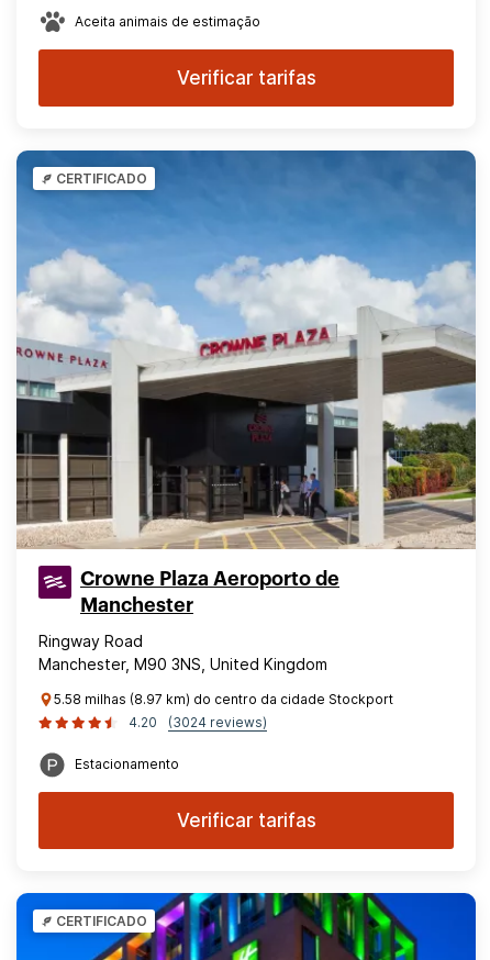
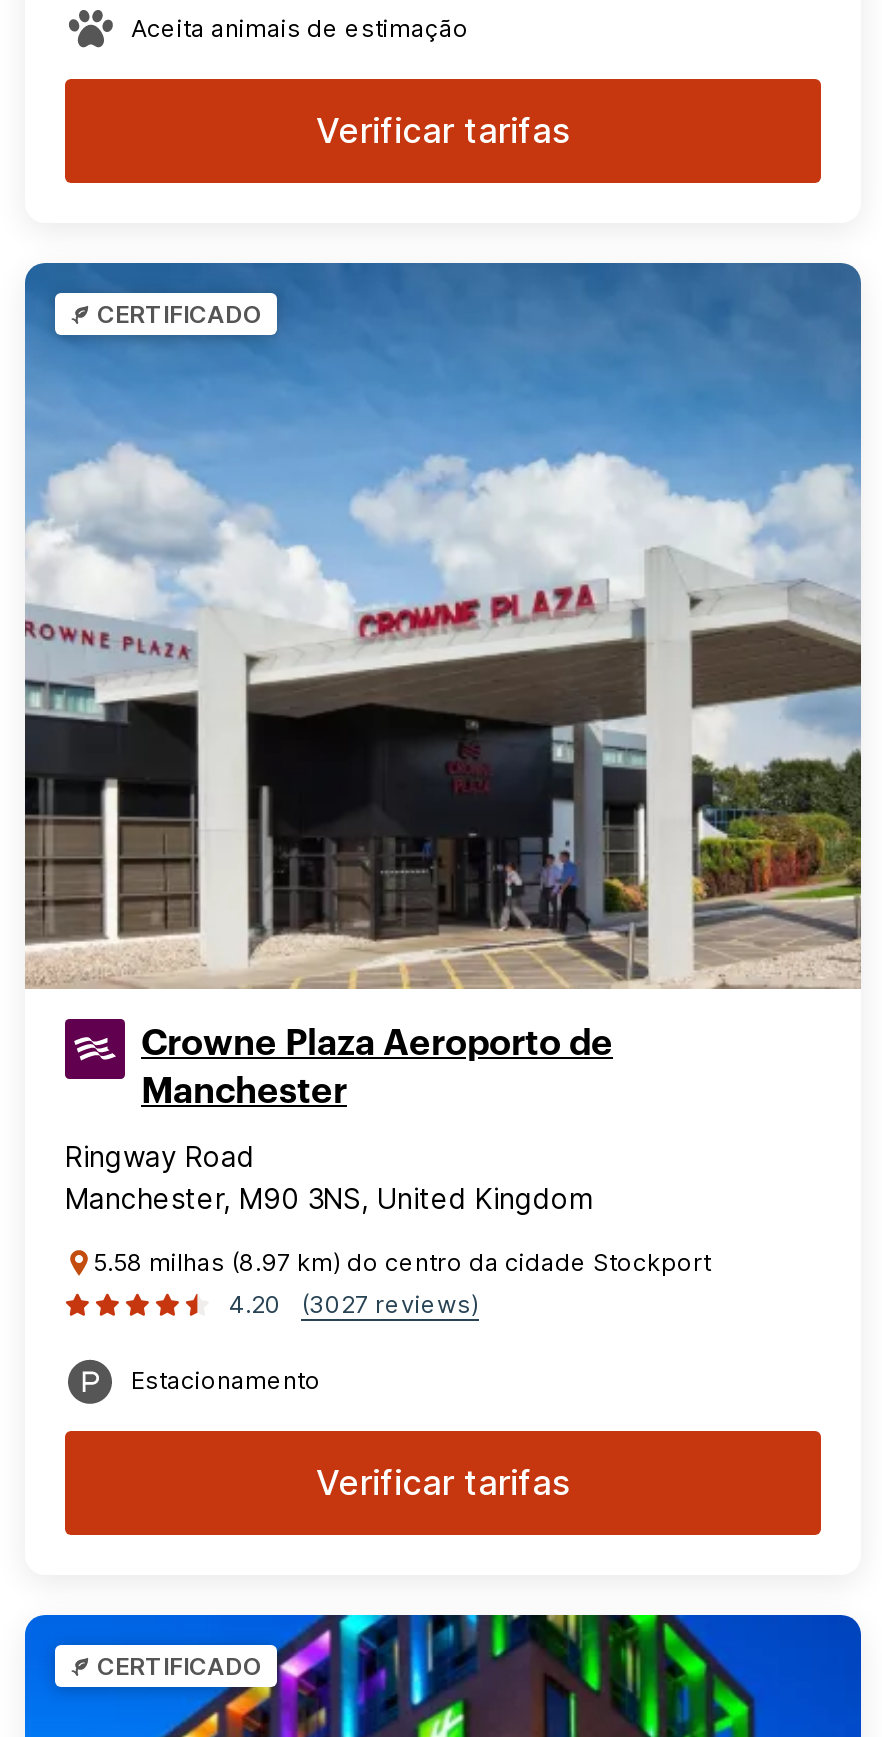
- 4.20 (3024 reviews)
+ 4.20 (3027 reviews)
